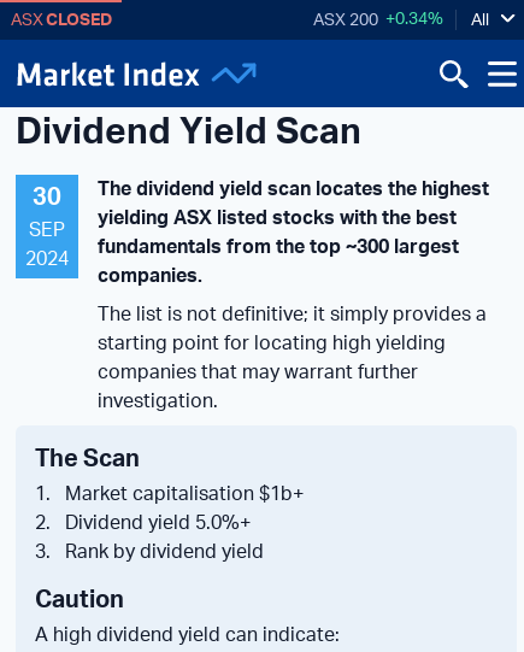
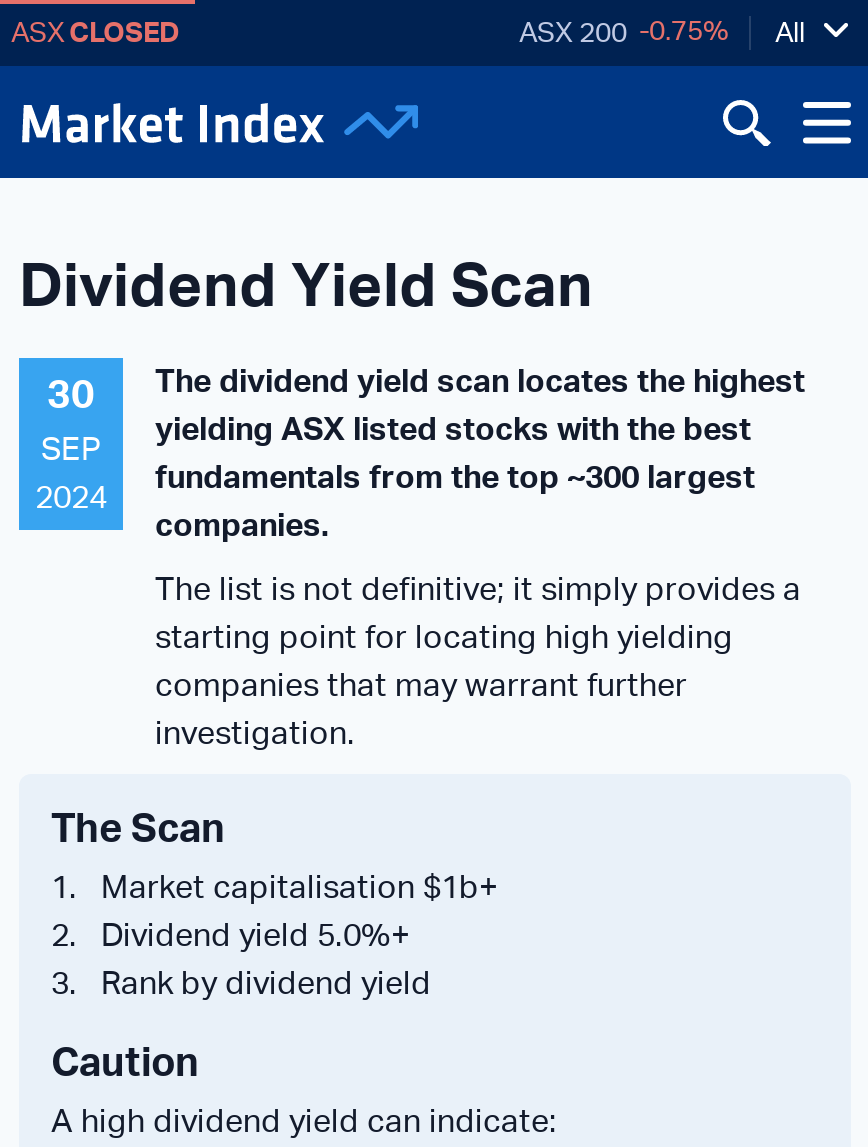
- ASX 200 +0.34% All
+ ASX 200 -0.75% All
